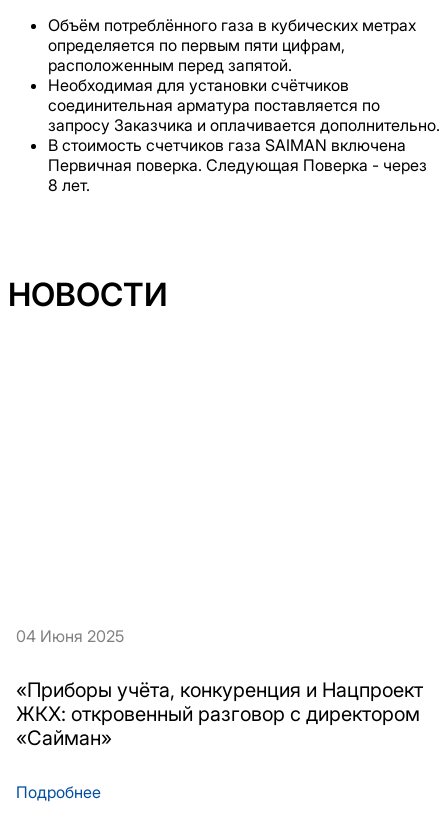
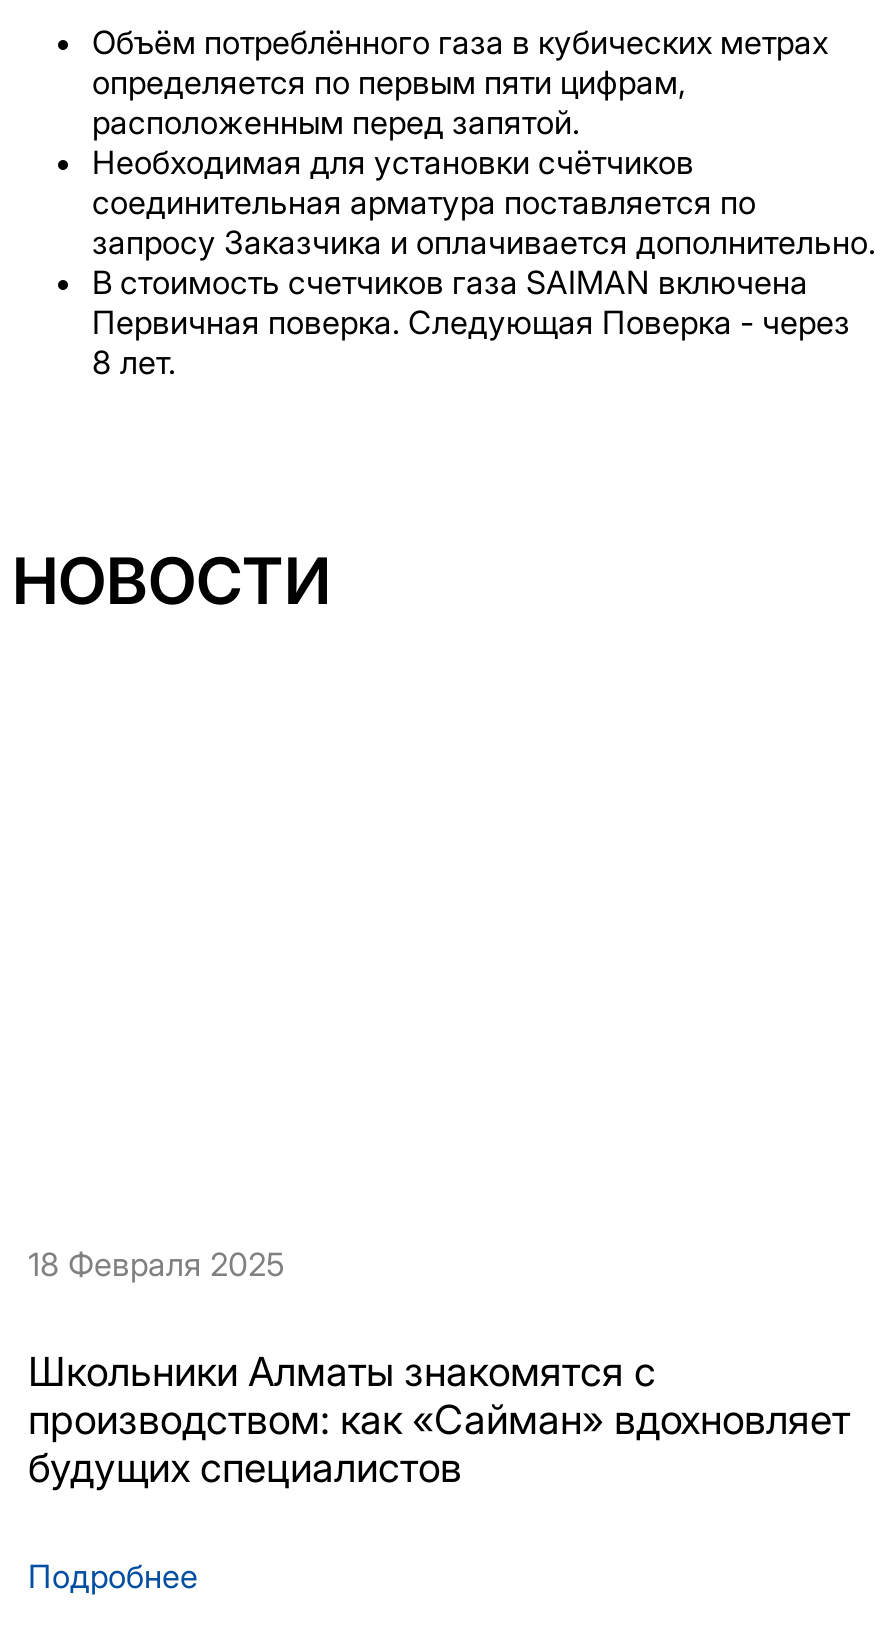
- 04 Июня 2025
+ 18 Февраля 2025

- «Приборы учёта, конкуренция и Нацпроект
- ЖКХ: откровенный разговор с директором
- «Сайман»
+ Школьники Алматы знакомятся с
+ производством: как «Сайман» вдохновляет
+ будущих специалистов
